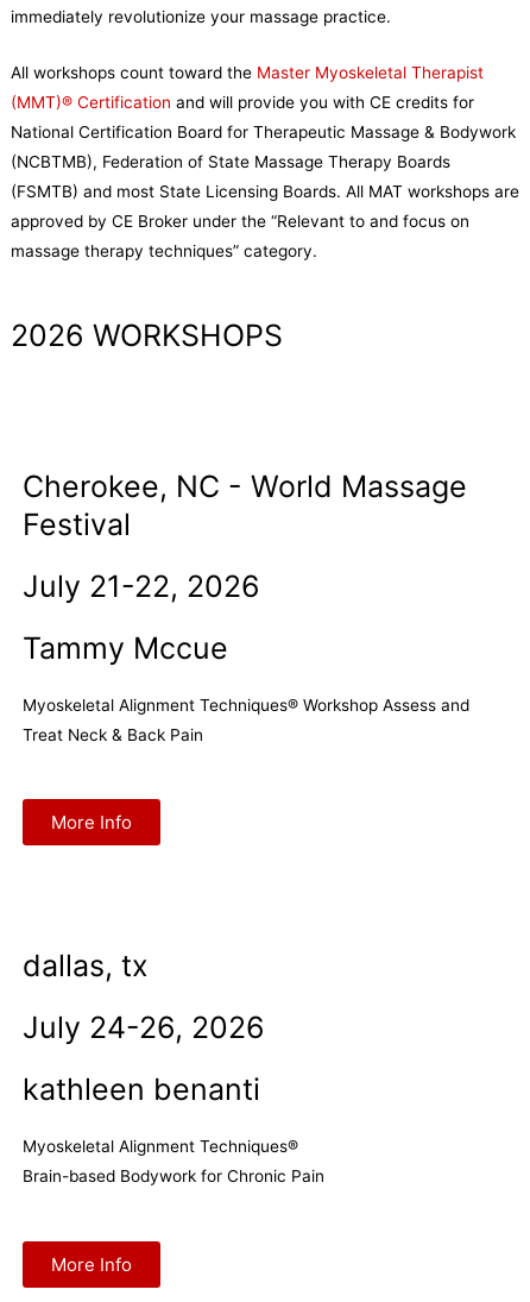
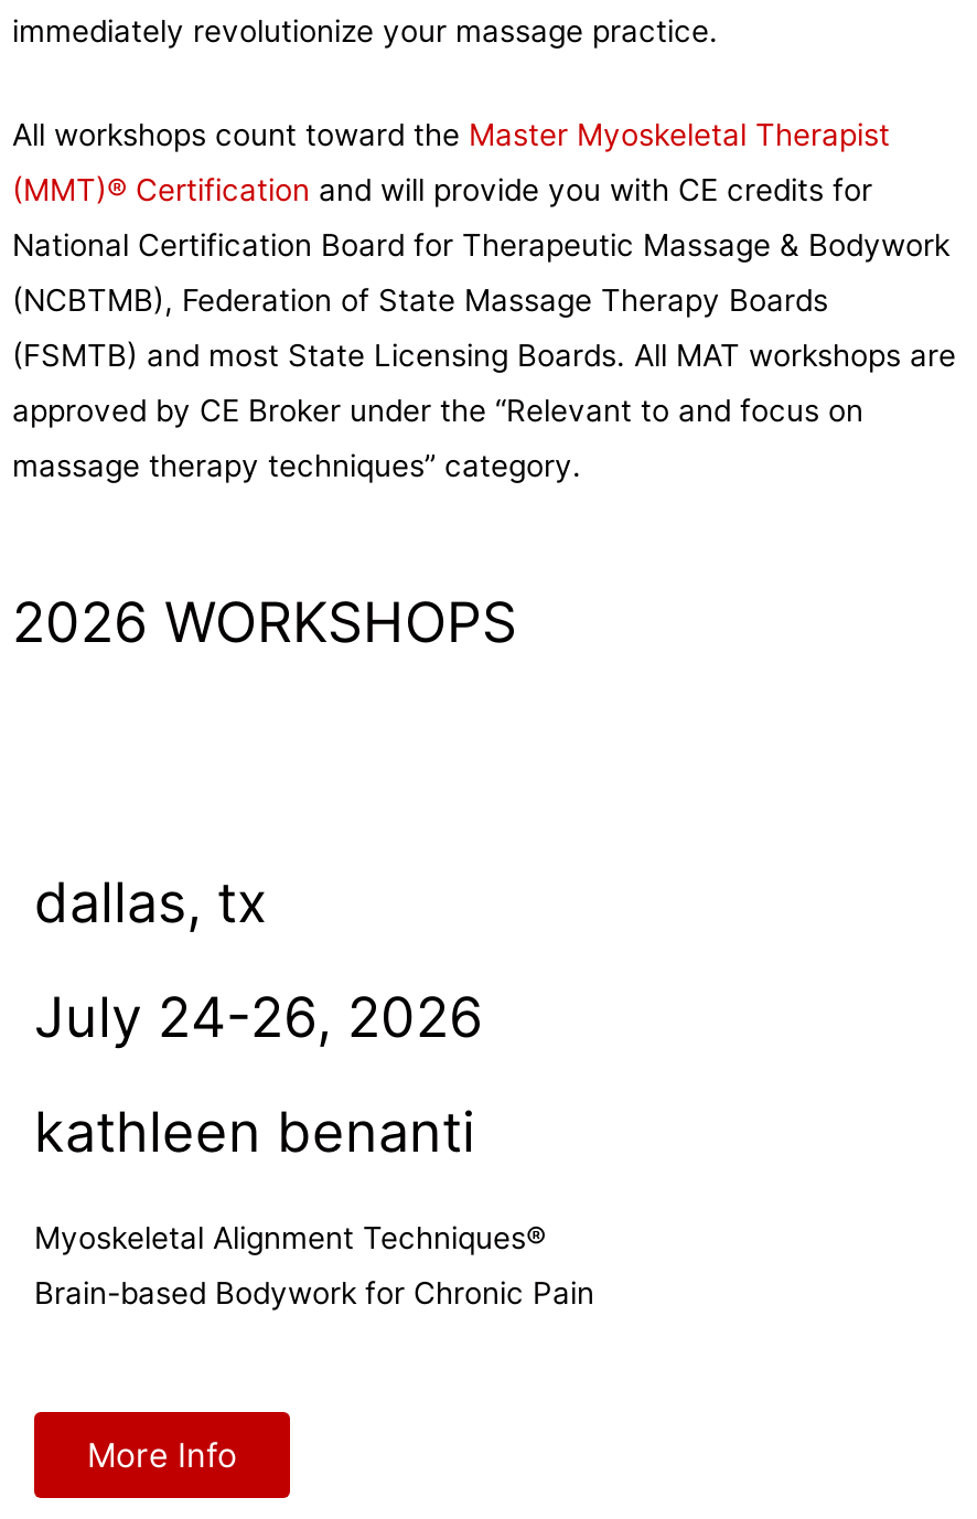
- Cherokee, NC - World Massage
- Festival
- July 21-22, 2026
- Tammy Mccue
- Myoskeletal Alignment Techniques® Workshop Assess and
- Treat Neck & Back Pain

- More Info
